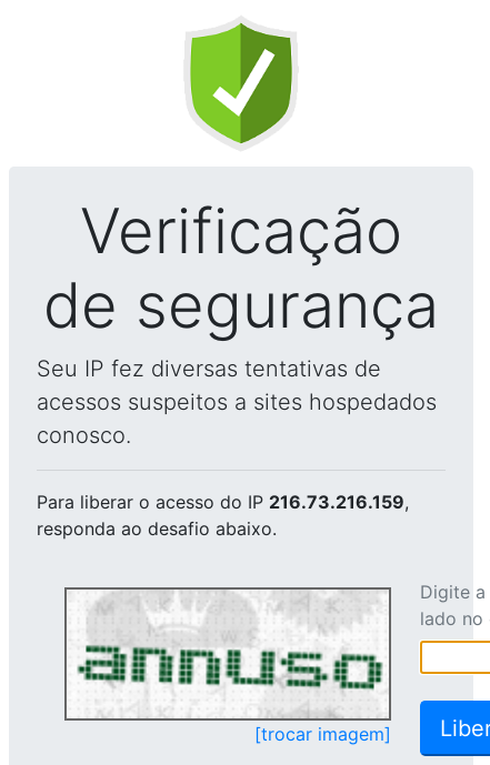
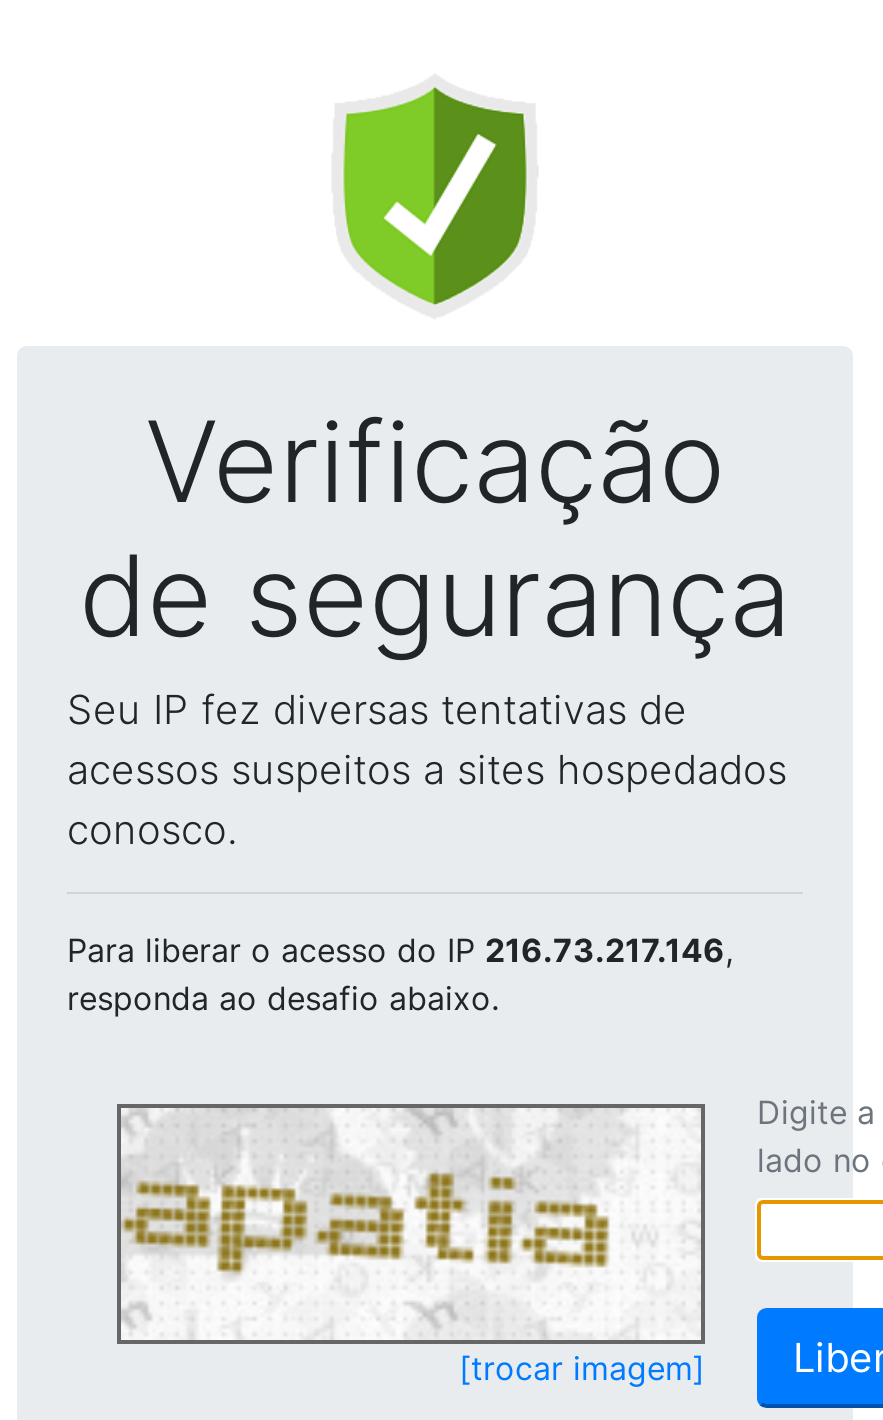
- Para liberar o acesso do IP 216.73.216.159,
+ Para liberar o acesso do IP 216.73.217.146,

- [image]
+ [image]
